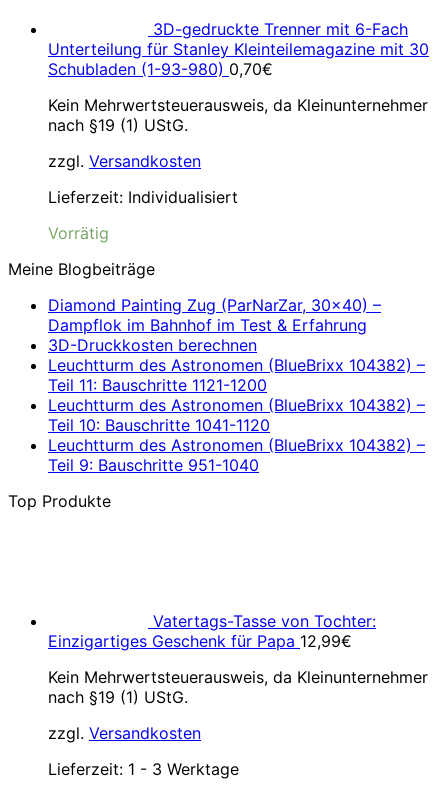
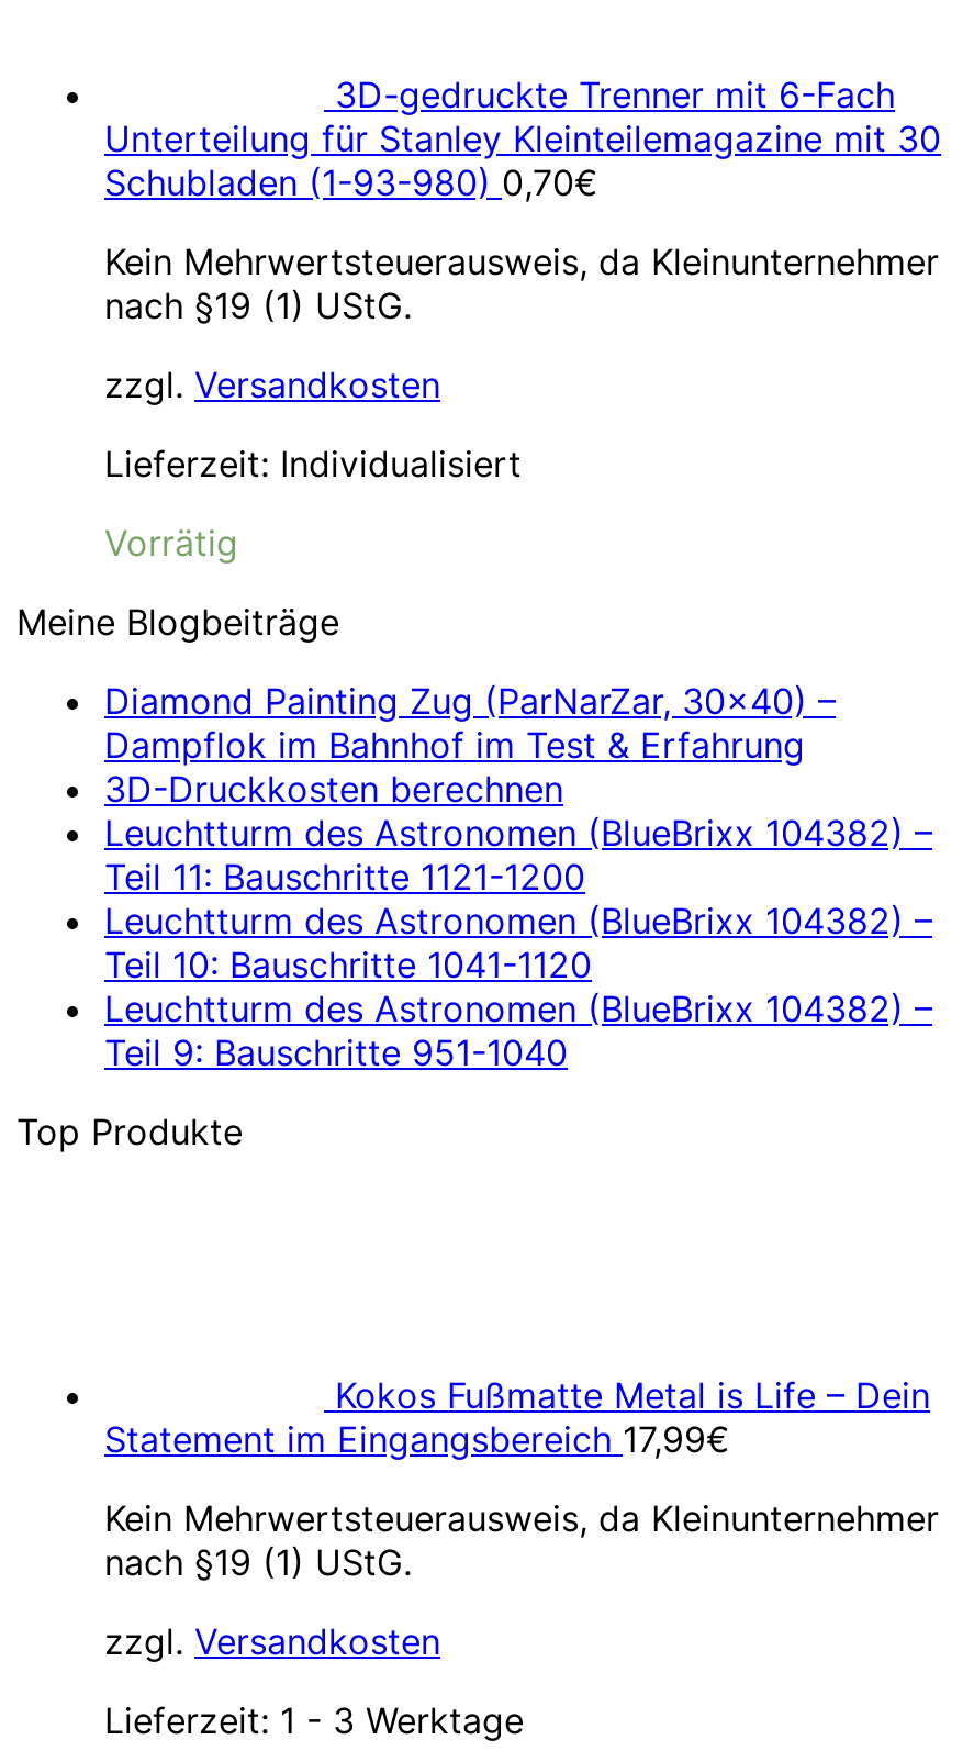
- Vatertags-Tasse von Tochter:
- Einzigartiges Geschenk für Papa 12,99€
+ Kokos Fußmatte Metal is Life – Dein
+ Statement im Eingangsbereich 17,99€
